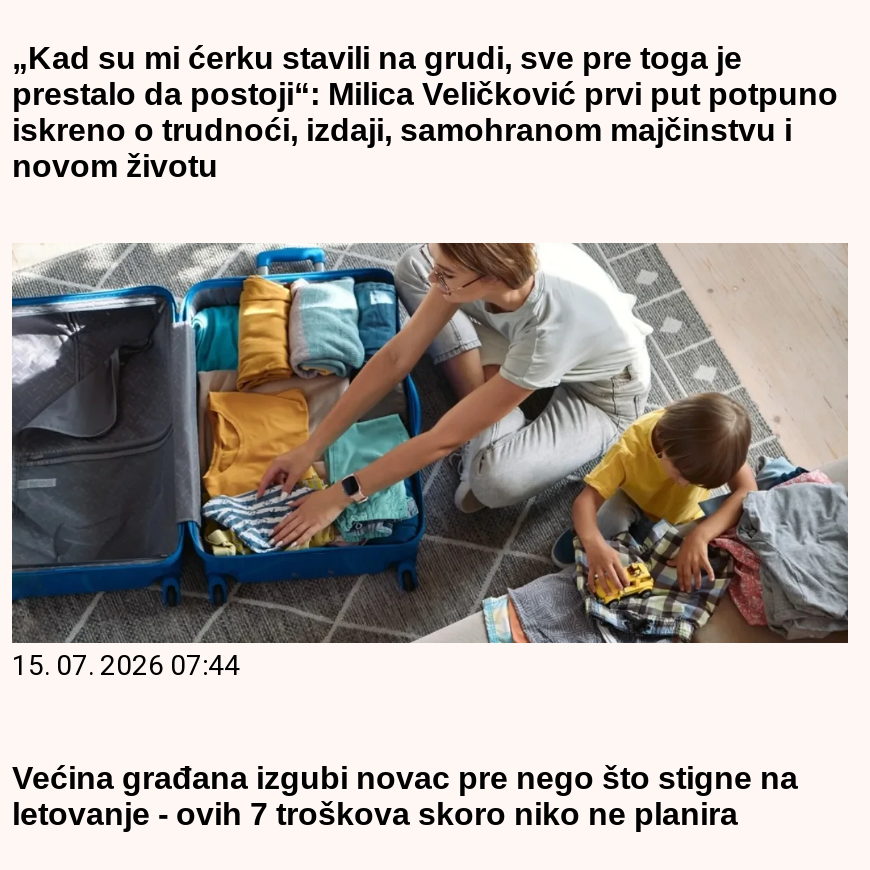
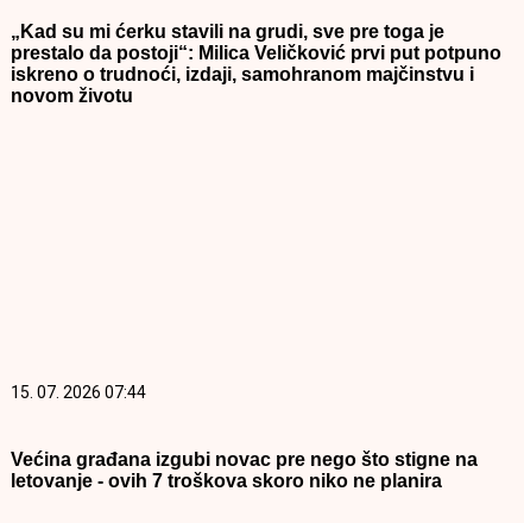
- [image]
